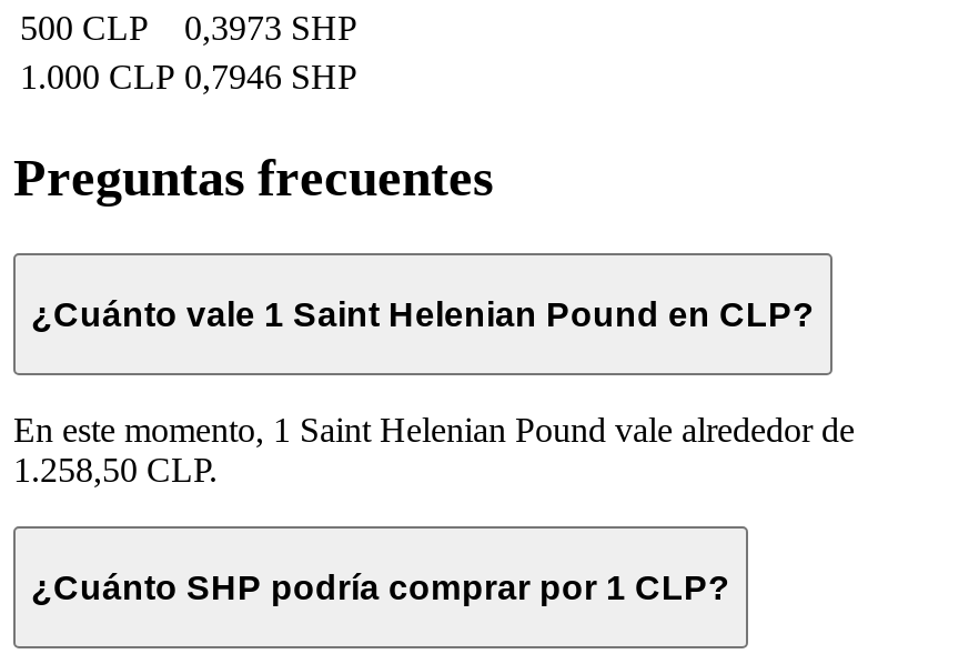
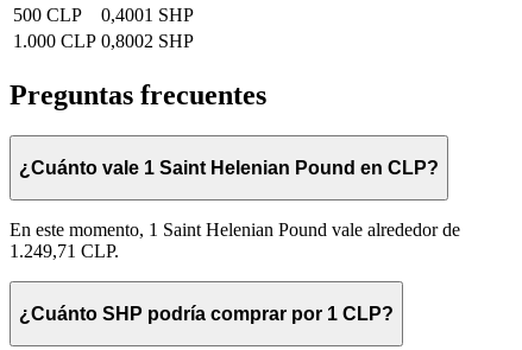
- 500 CLP 0,3973 SHP
+ 500 CLP 0,4001 SHP

- 1.000 CLP 0,7946 SHP
+ 1.000 CLP 0,8002 SHP

- 1.258,50 CLP.
+ 1.249,71 CLP.
